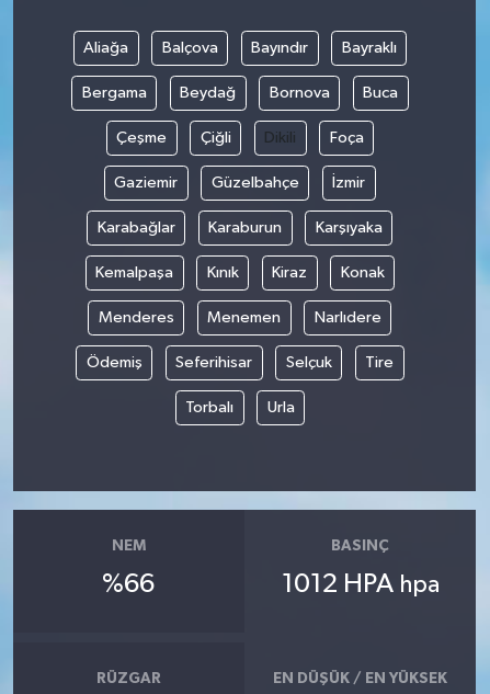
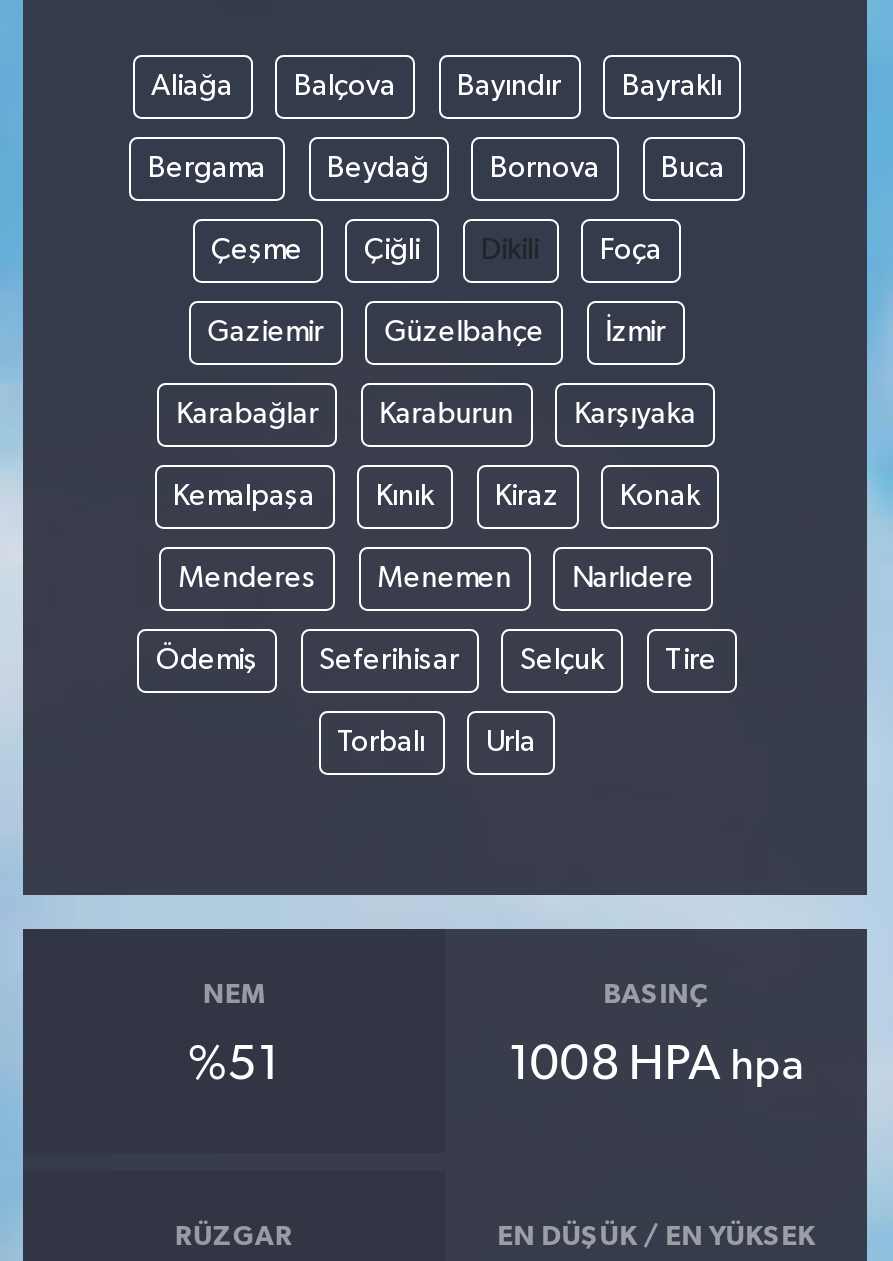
- %66
+ %51

- 1012 HPA hpa
+ 1008 HPA hpa
